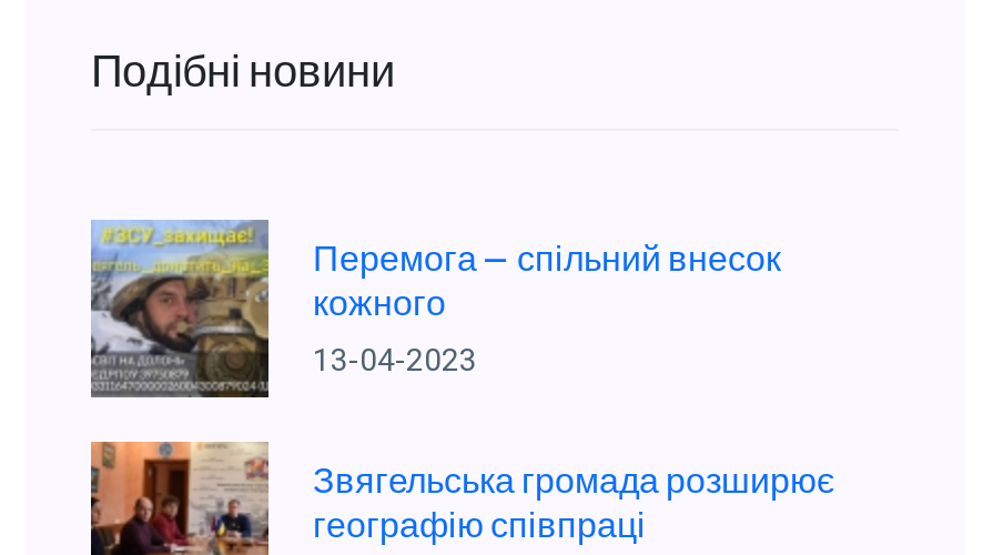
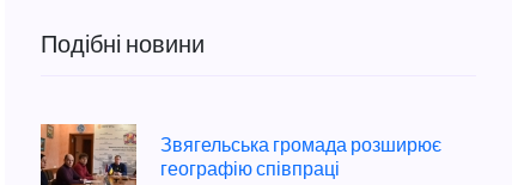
- [image]
- Перемога — спільний внесок
- кожного
- 13-04-2023
